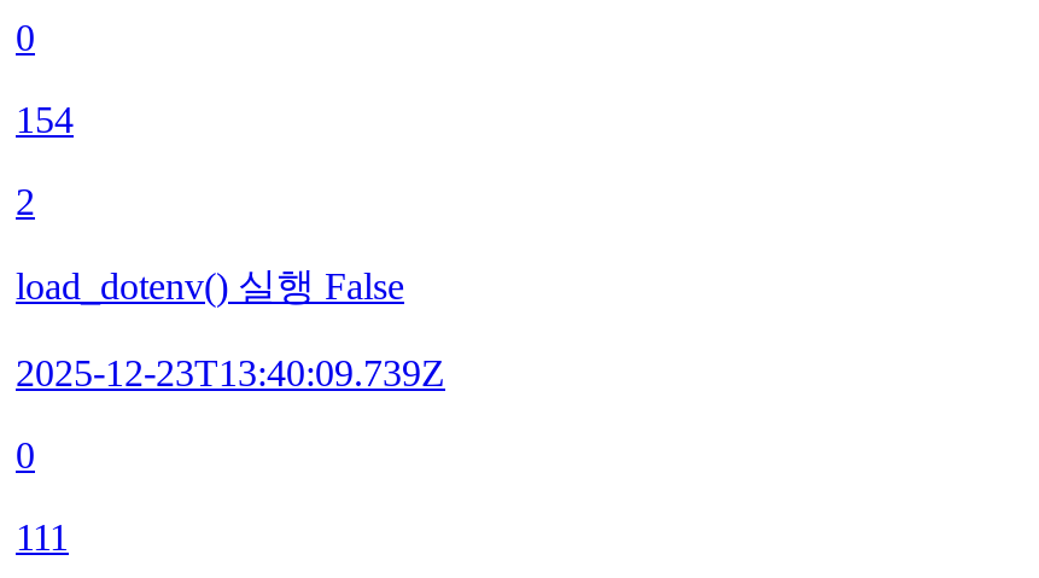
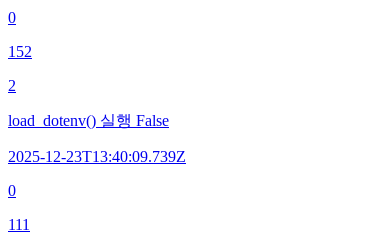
- 154
+ 152
